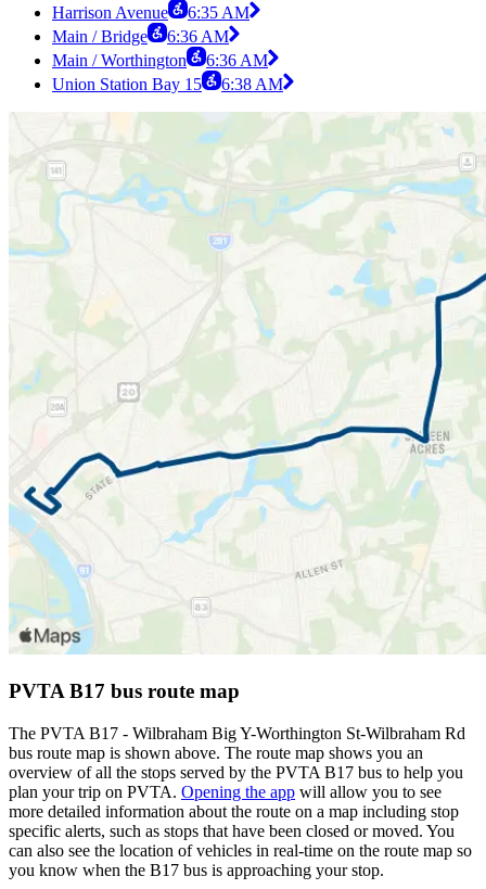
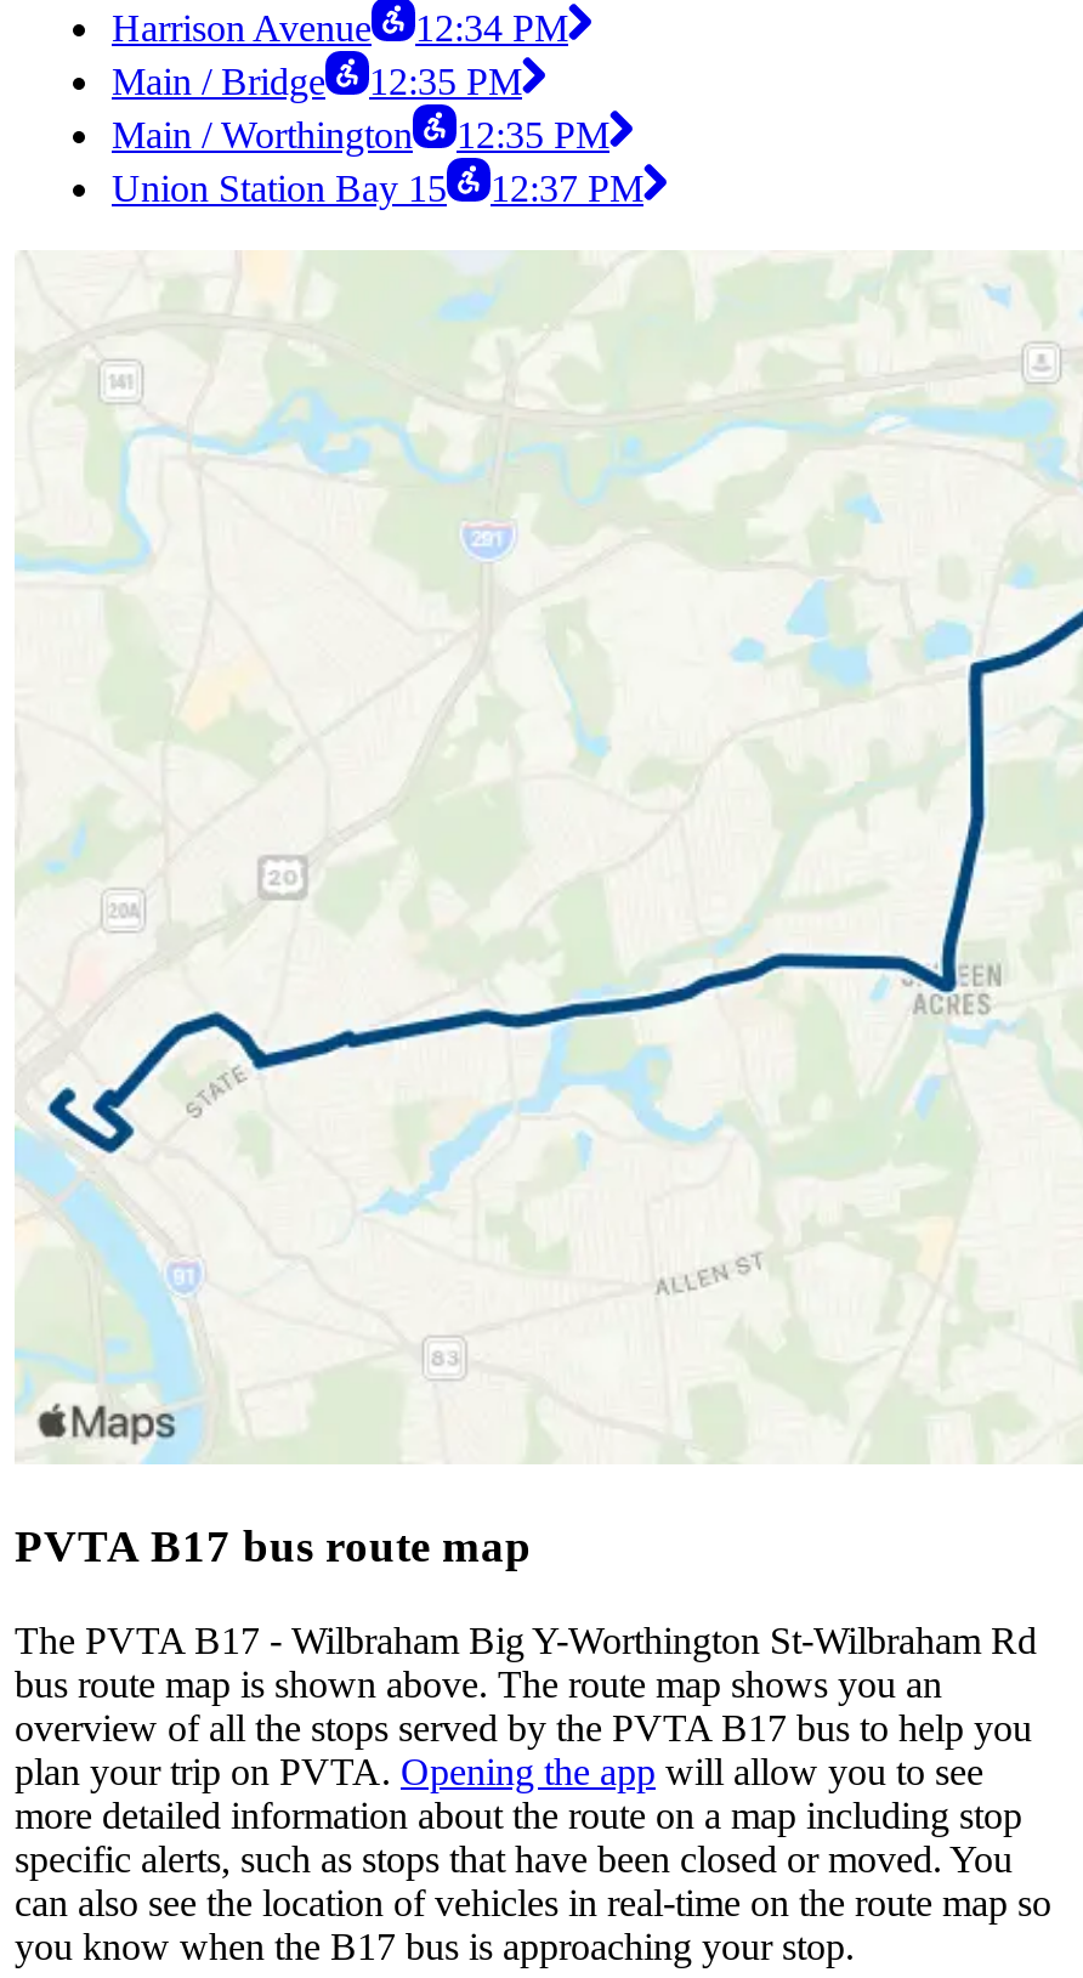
- Harrison Avenue 6:35 AM
+ Harrison Avenue 12:34 PM

- Main / Bridge 6:36 AM
+ Main / Bridge 12:35 PM

- Main / Worthington 6:36 AM
+ Main / Worthington 12:35 PM

- Union Station Bay 15 6:38 AM
+ Union Station Bay 15 12:37 PM
